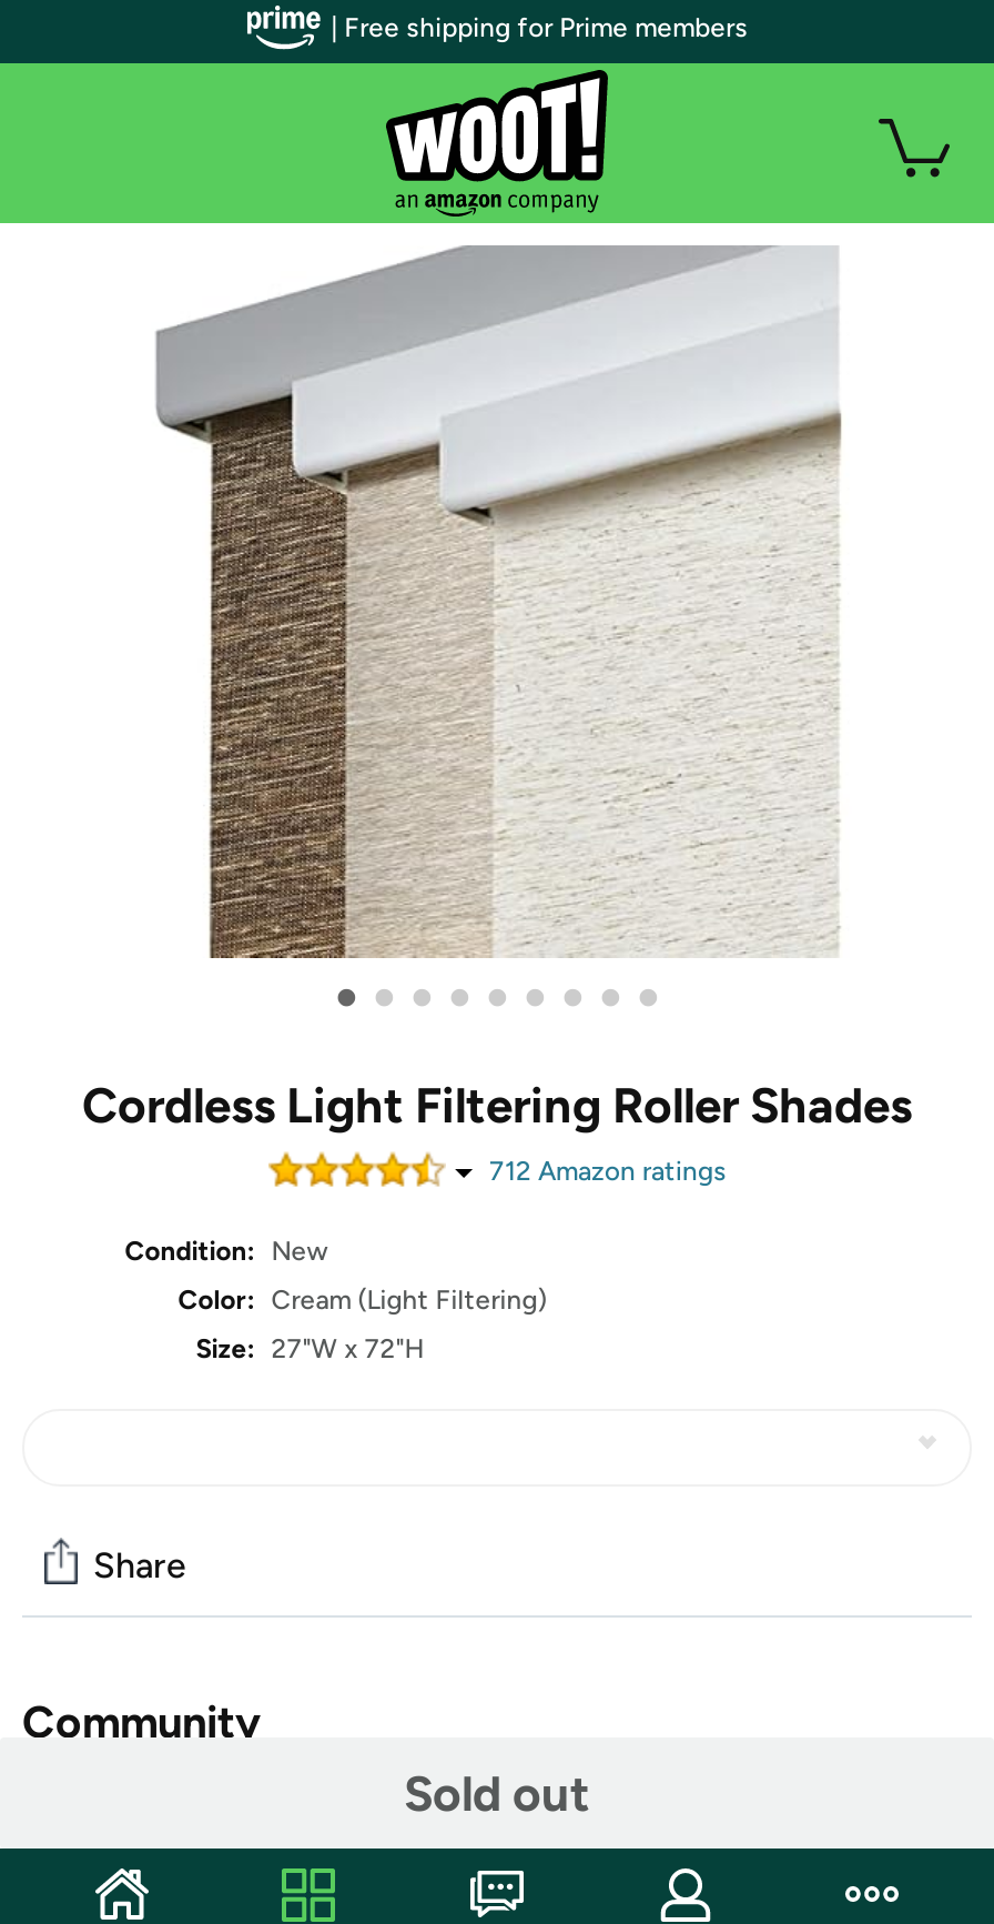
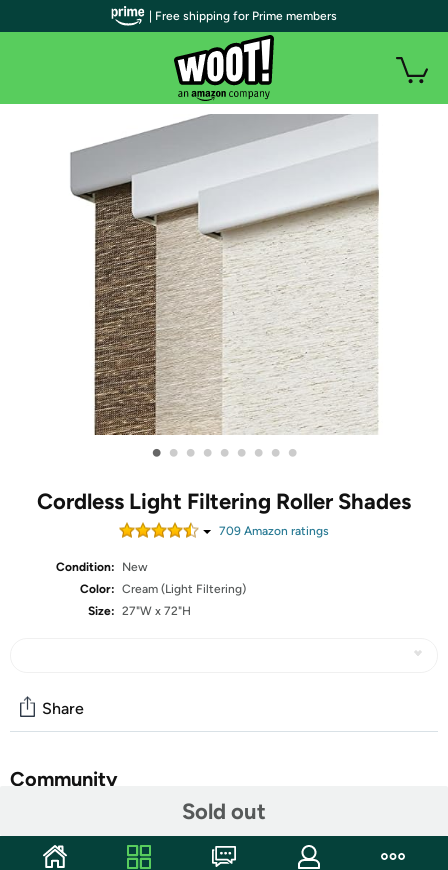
- 712 Amazon ratings
+ 709 Amazon ratings
